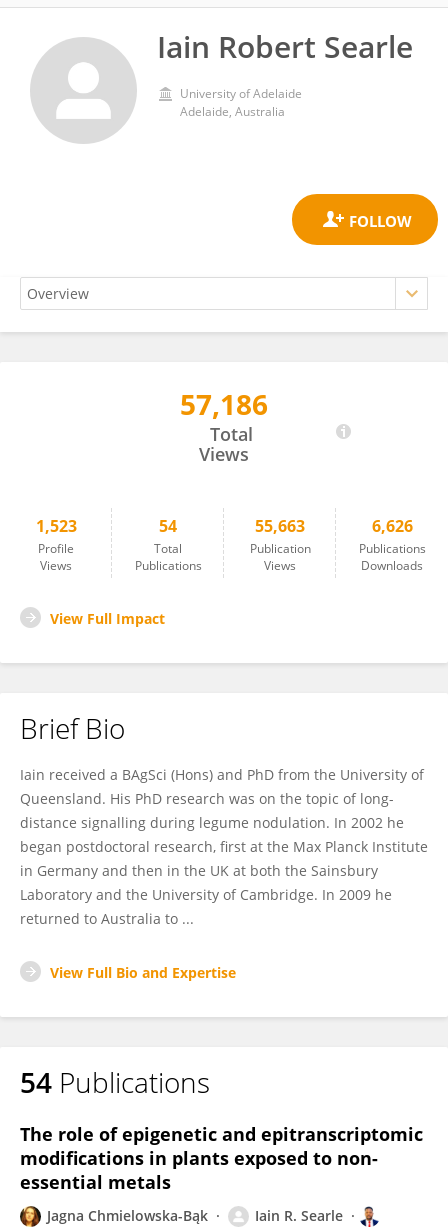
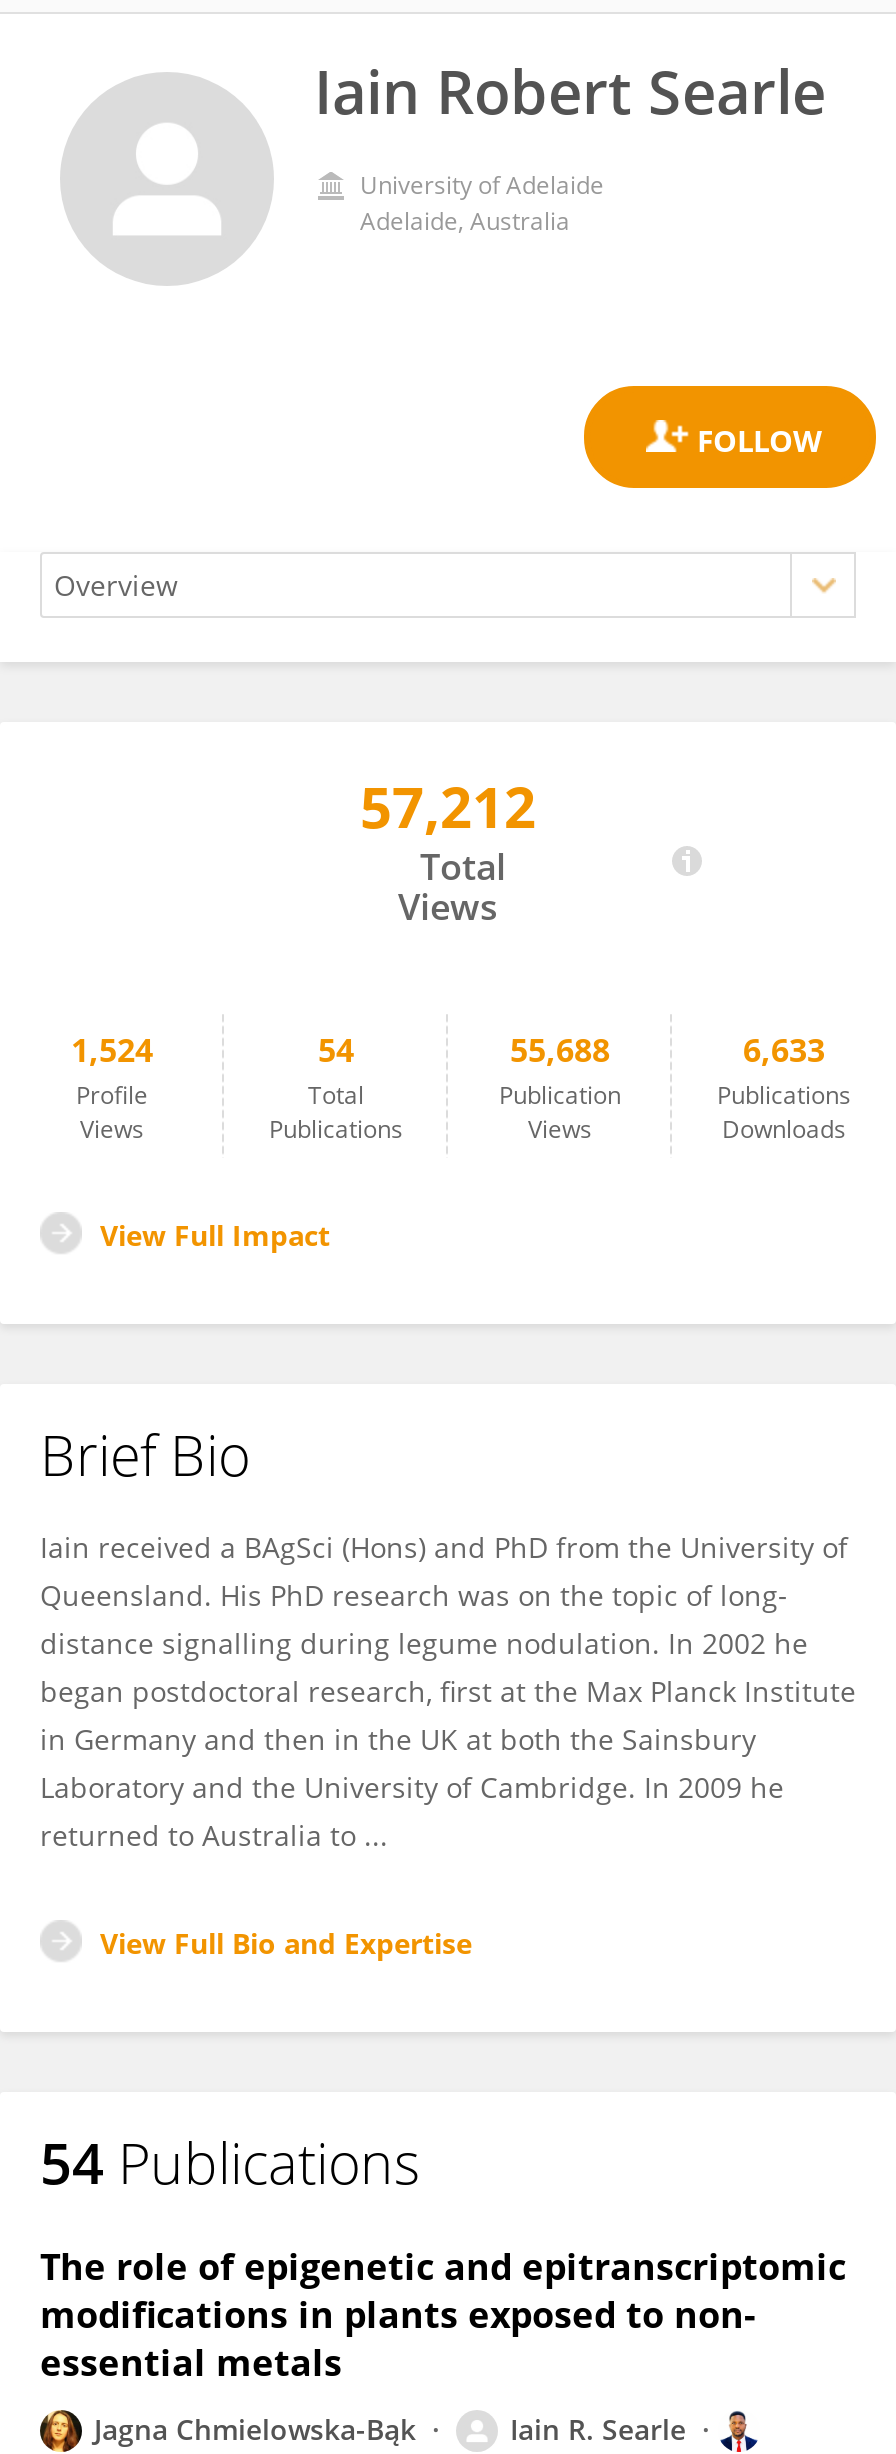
- 57,186
+ 57,212

- 1,523
+ 1,524

- 55,663
+ 55,688

- 6,626
+ 6,633
